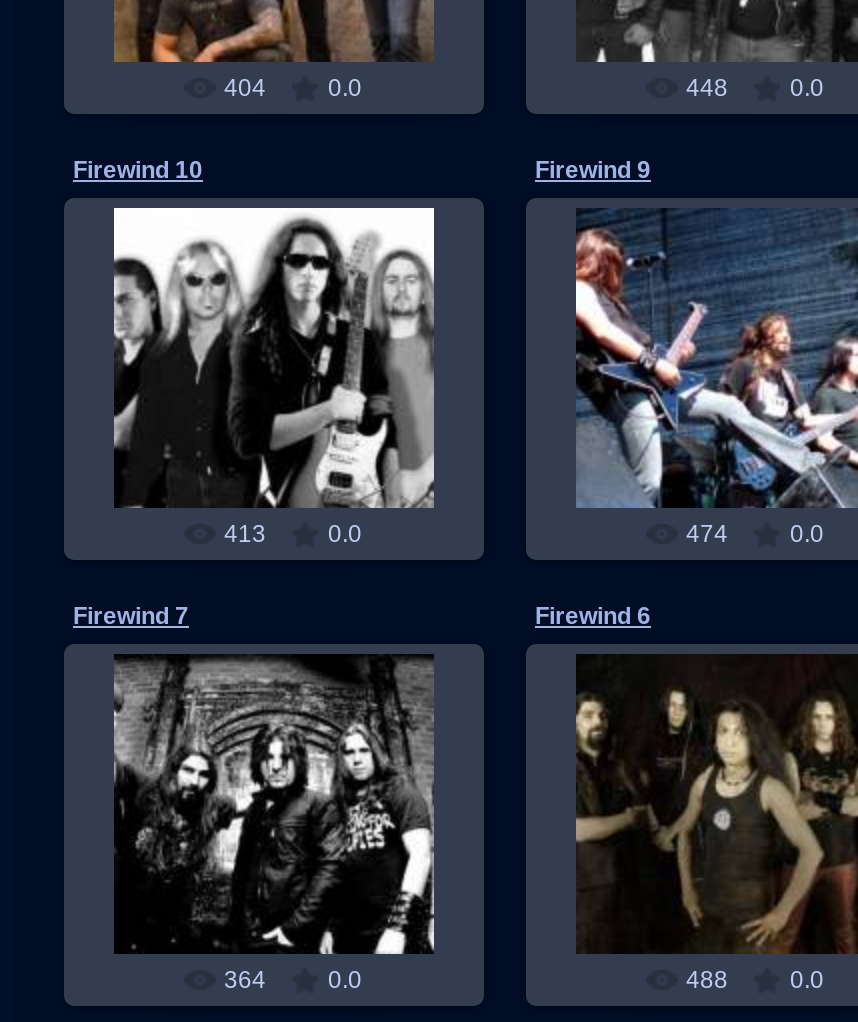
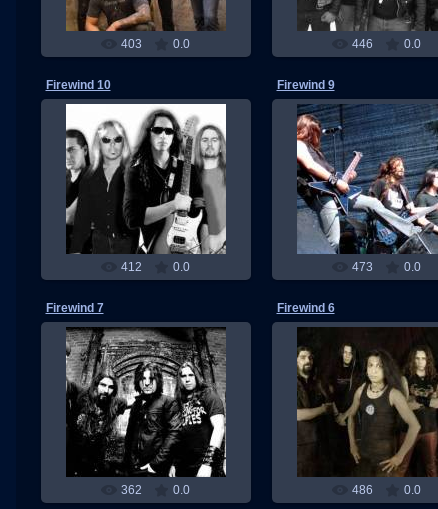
- 404
+ 403

- 448
+ 446

- 413
+ 412

- 474
+ 473

- 364
+ 362

- 488
+ 486
